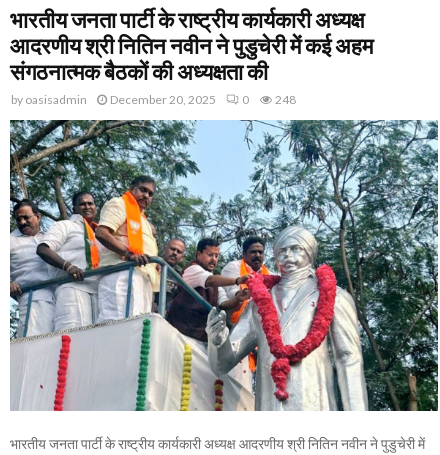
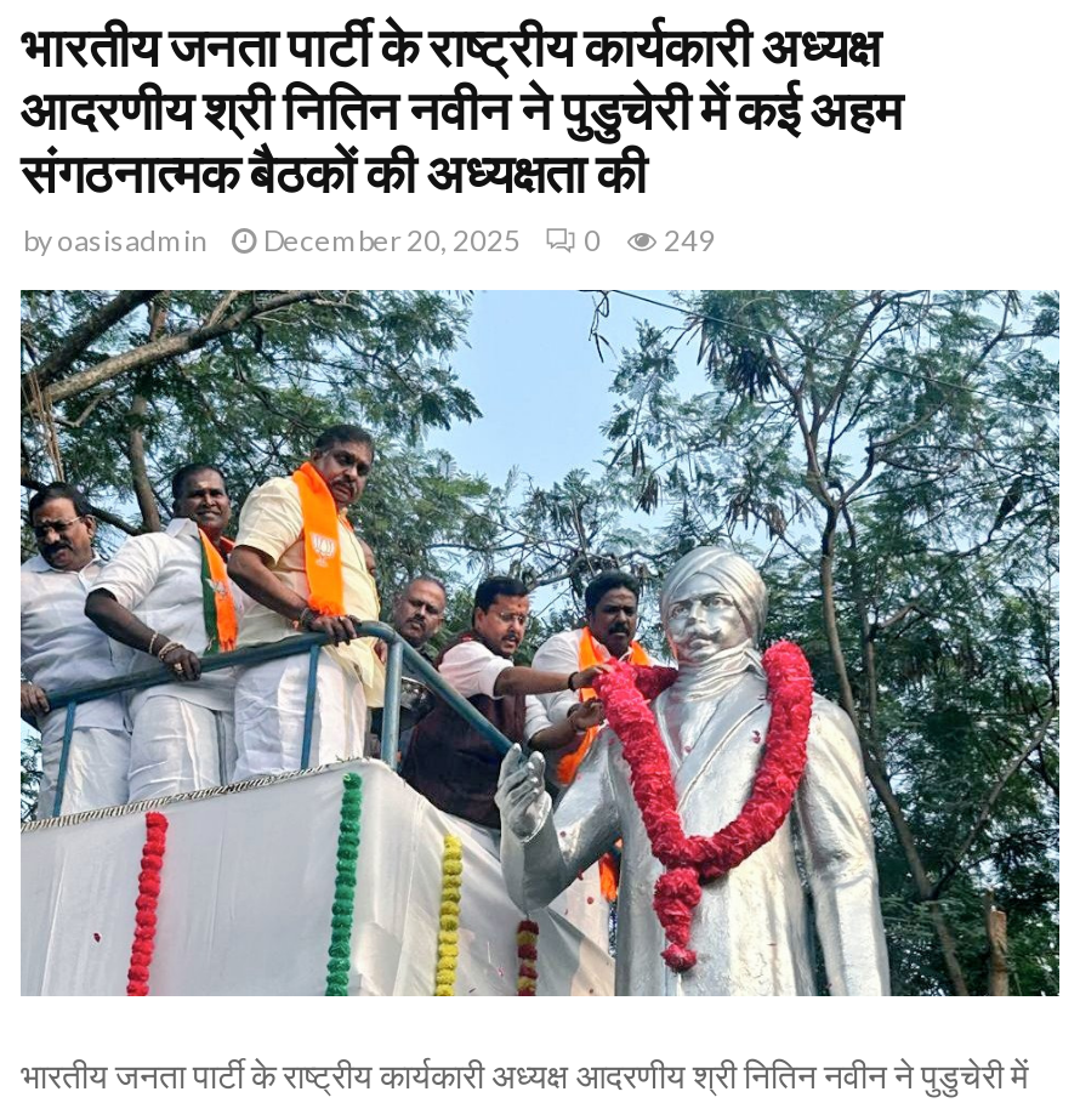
- byoasisadmin December 20, 2025 0 248
+ byoasisadmin December 20, 2025 0 249
